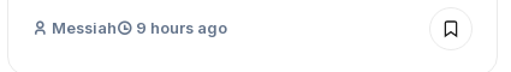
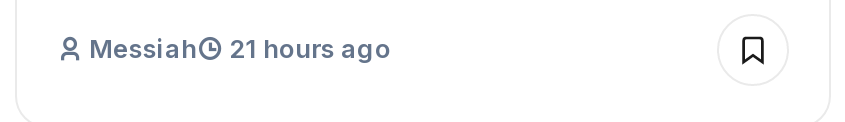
- Messiah 9 hours ago
+ Messiah 21 hours ago
